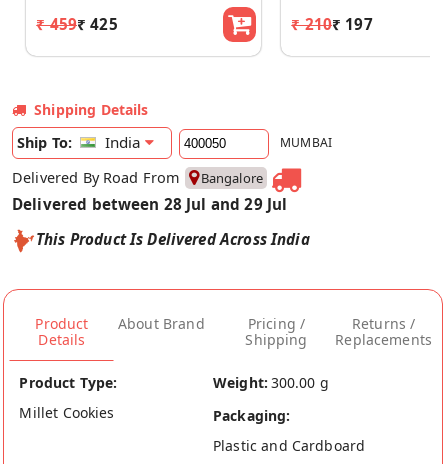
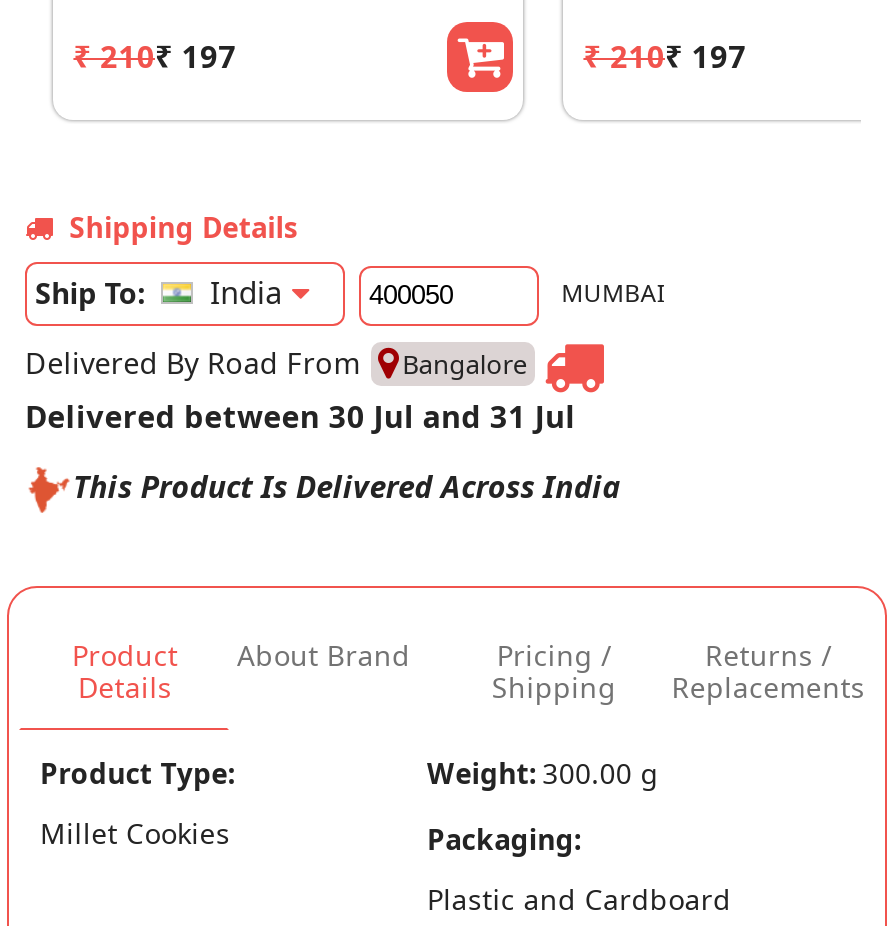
- ₹ 459₹ 425
+ ₹ 210₹ 197

- Delivered between 28 Jul and 29 Jul
+ Delivered between 30 Jul and 31 Jul
